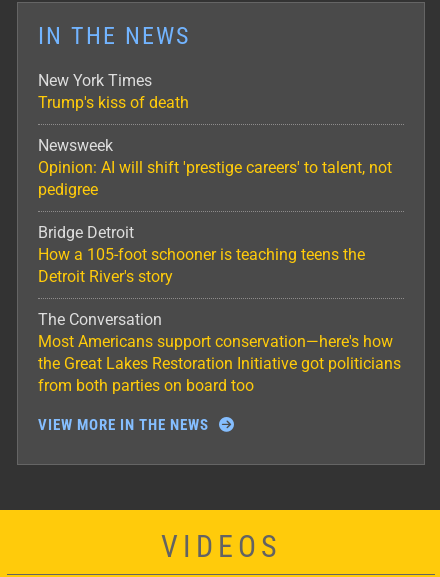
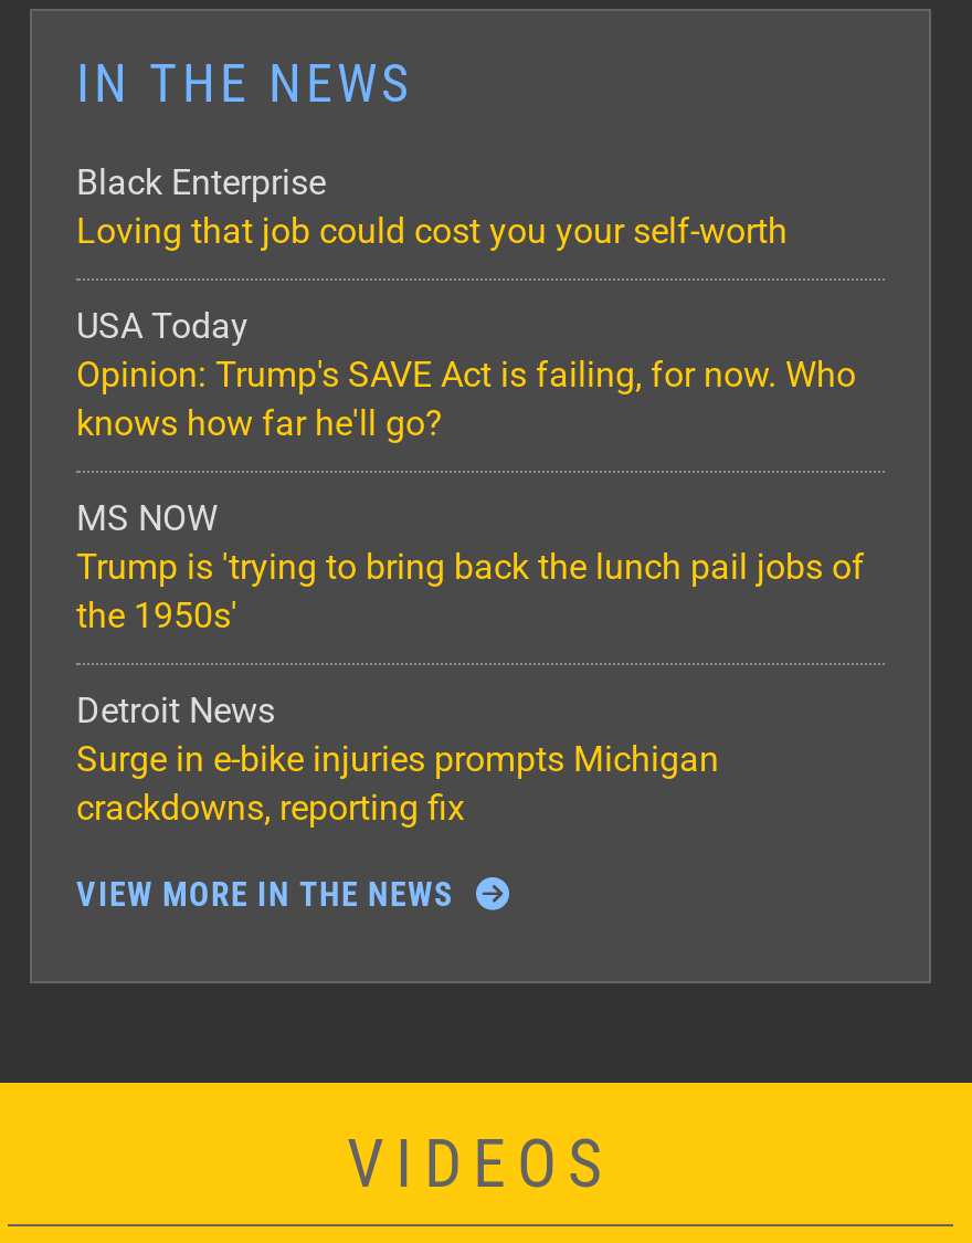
- New York Times
- Trump's kiss of death
+ Black Enterprise
+ Loving that job could cost you your self-worth

- Newsweek
- Opinion: AI will shift 'prestige careers' to talent, not
- pedigree
+ USA Today
+ Opinion: Trump's SAVE Act is failing, for now. Who
+ knows how far he'll go?

- Bridge Detroit
- How a 105-foot schooner is teaching teens the
- Detroit River's story
+ MS NOW
+ Trump is 'trying to bring back the lunch pail jobs of
+ the 1950s'

- The Conversation
- Most Americans support conservation—here's how
- the Great Lakes Restoration Initiative got politicians
- from both parties on board too
+ Detroit News
+ Surge in e-bike injuries prompts Michigan
+ crackdowns, reporting fix
